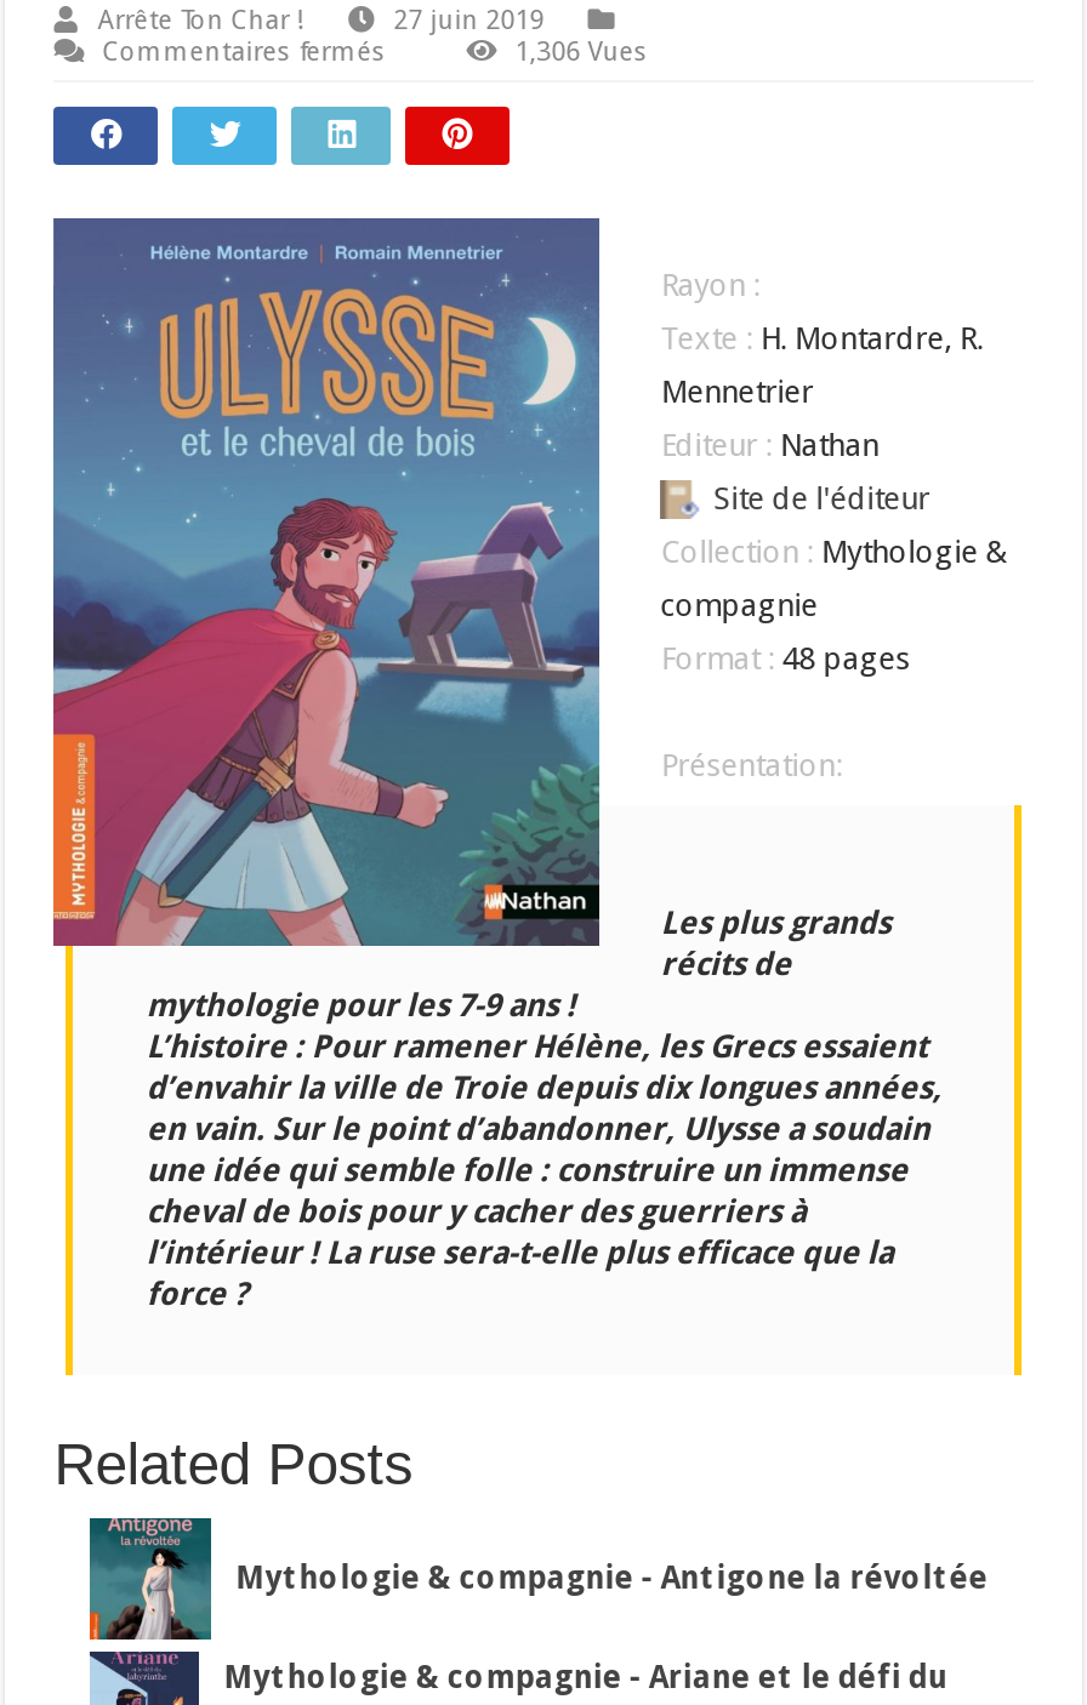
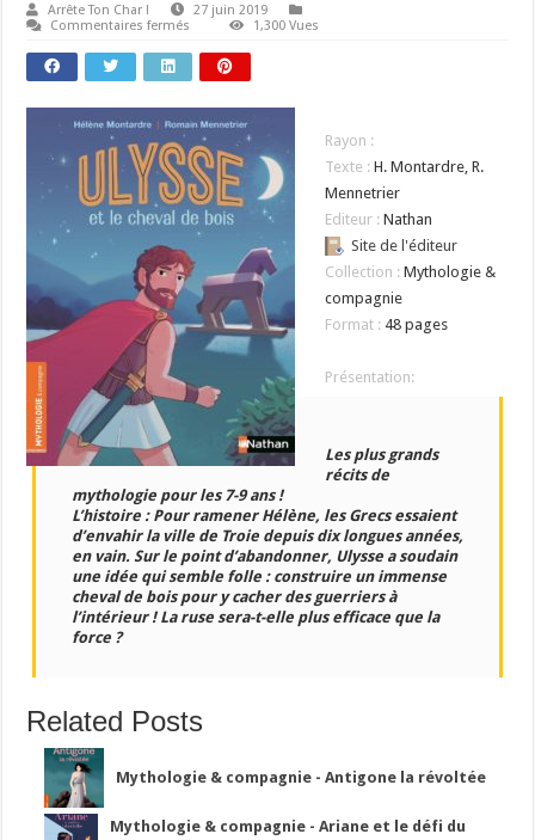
- 1,306 Vues
+ 1,300 Vues
